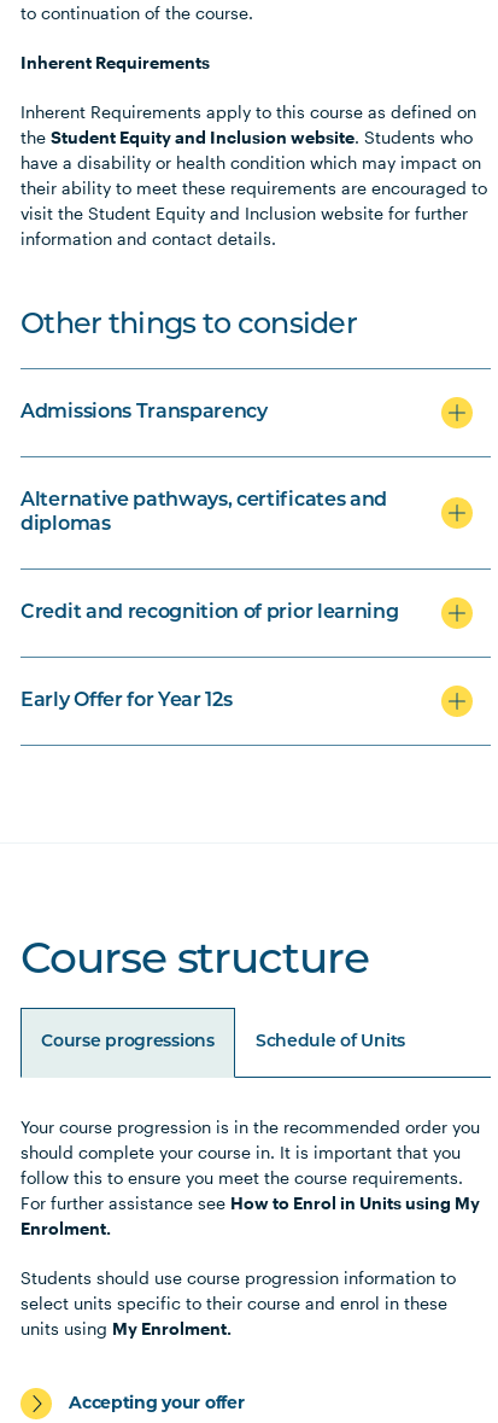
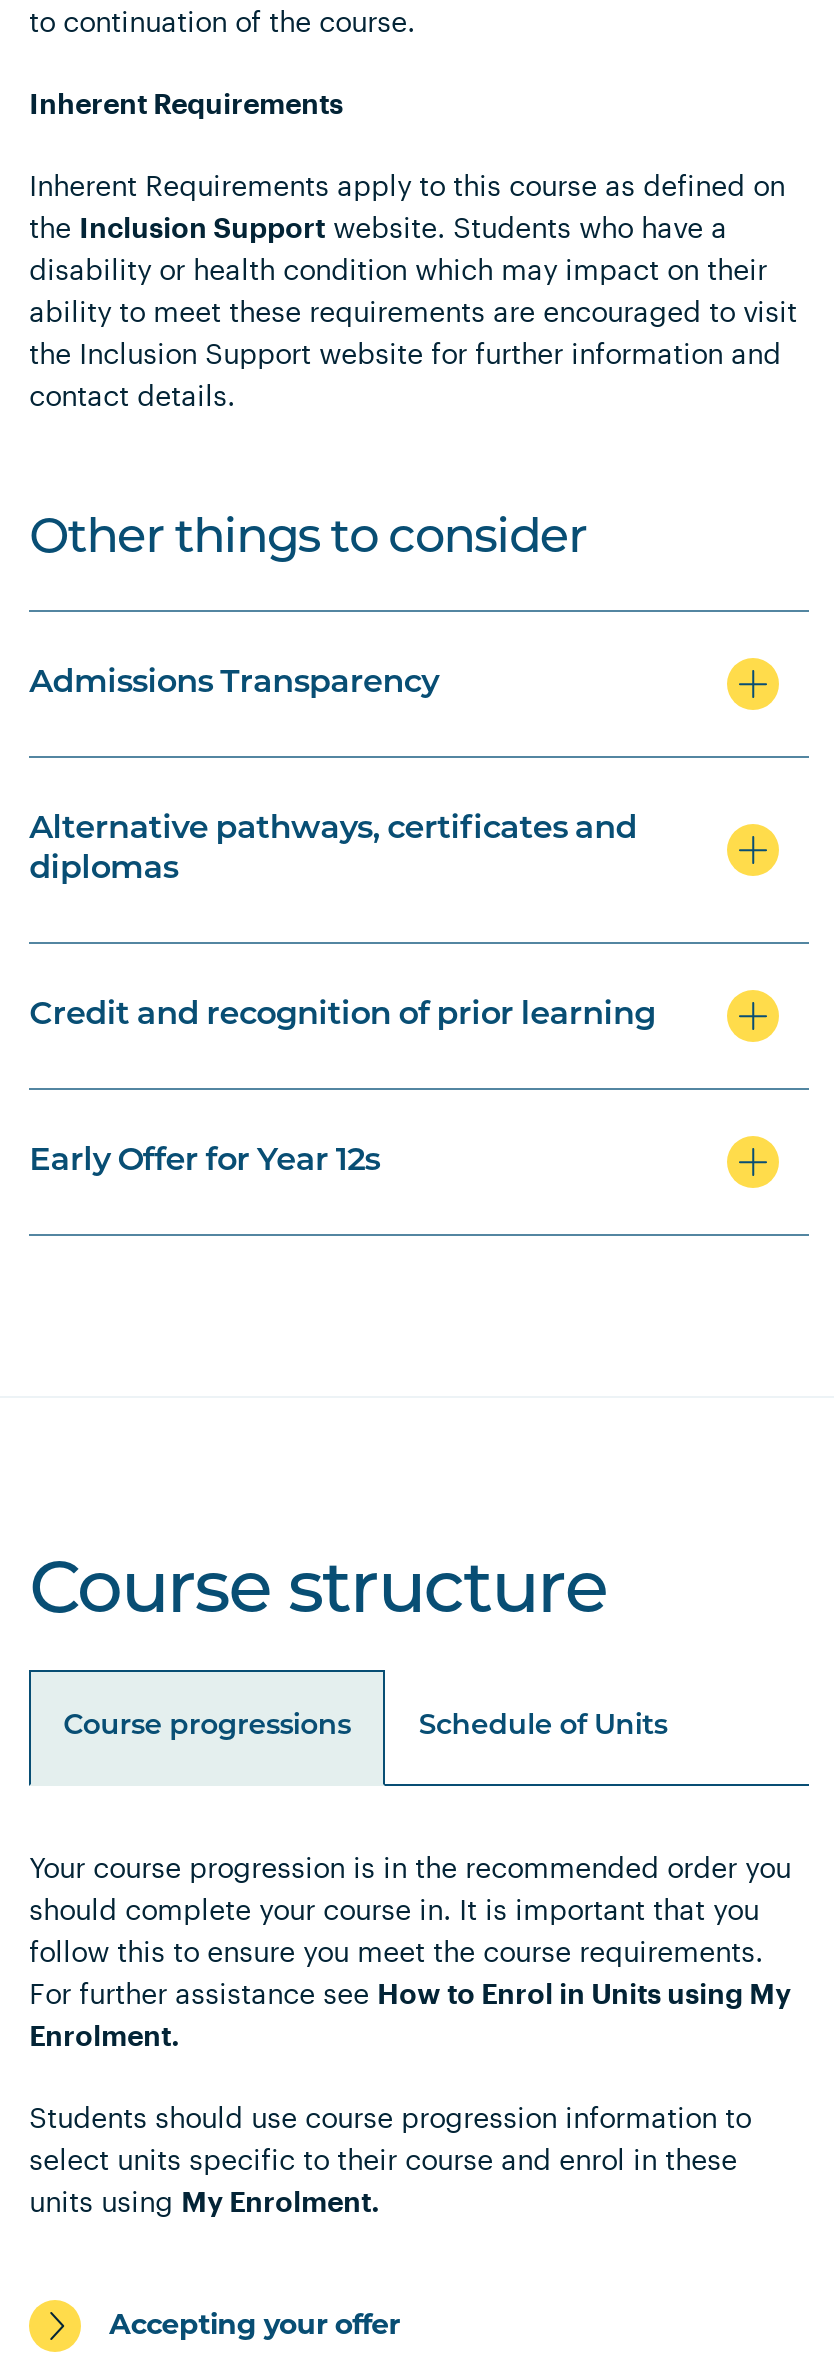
- the Student Equity and Inclusion website. Students who
- have a disability or health condition which may impact on
- their ability to meet these requirements are encouraged to
- visit the Student Equity and Inclusion website for further
- information and contact details.
+ the Inclusion Support website. Students who have a
+ disability or health condition which may impact on their
+ ability to meet these requirements are encouraged to visit
+ the Inclusion Support website for further information and
+ contact details.
